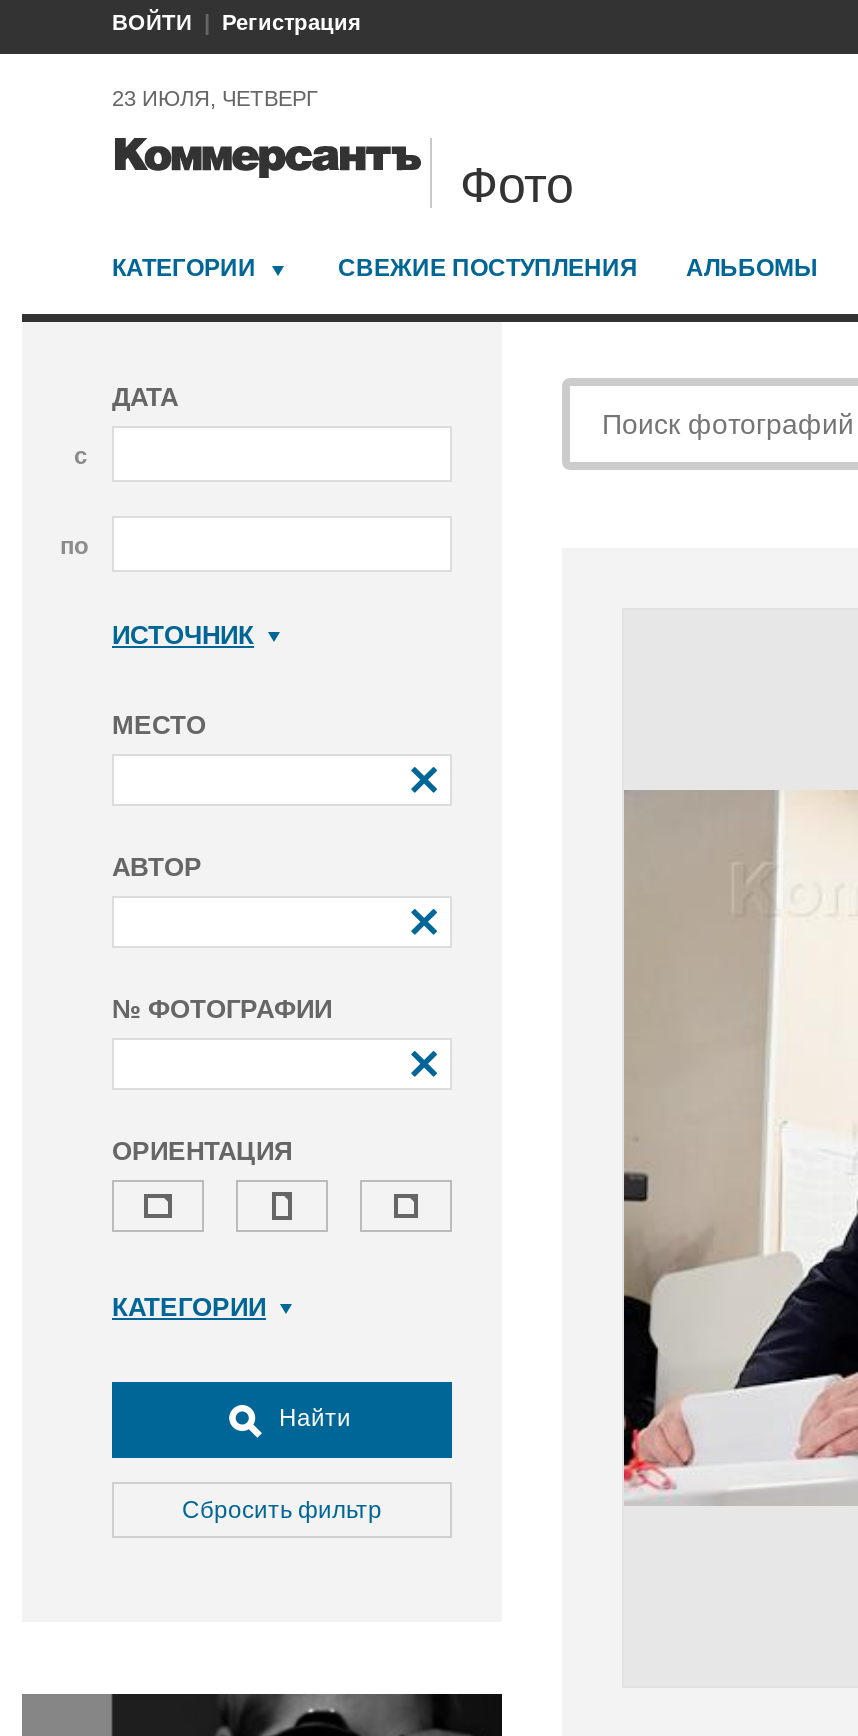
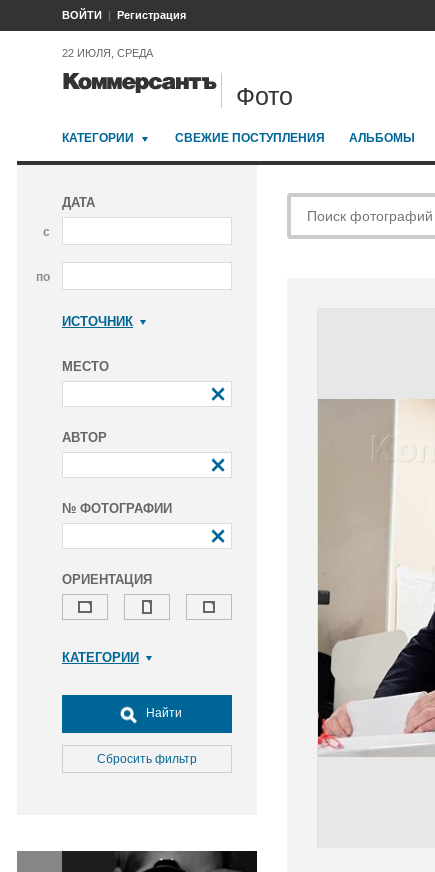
- 23 ИЮЛЯ, ЧЕТВЕРГ
+ 22 ИЮЛЯ, СРЕДА
